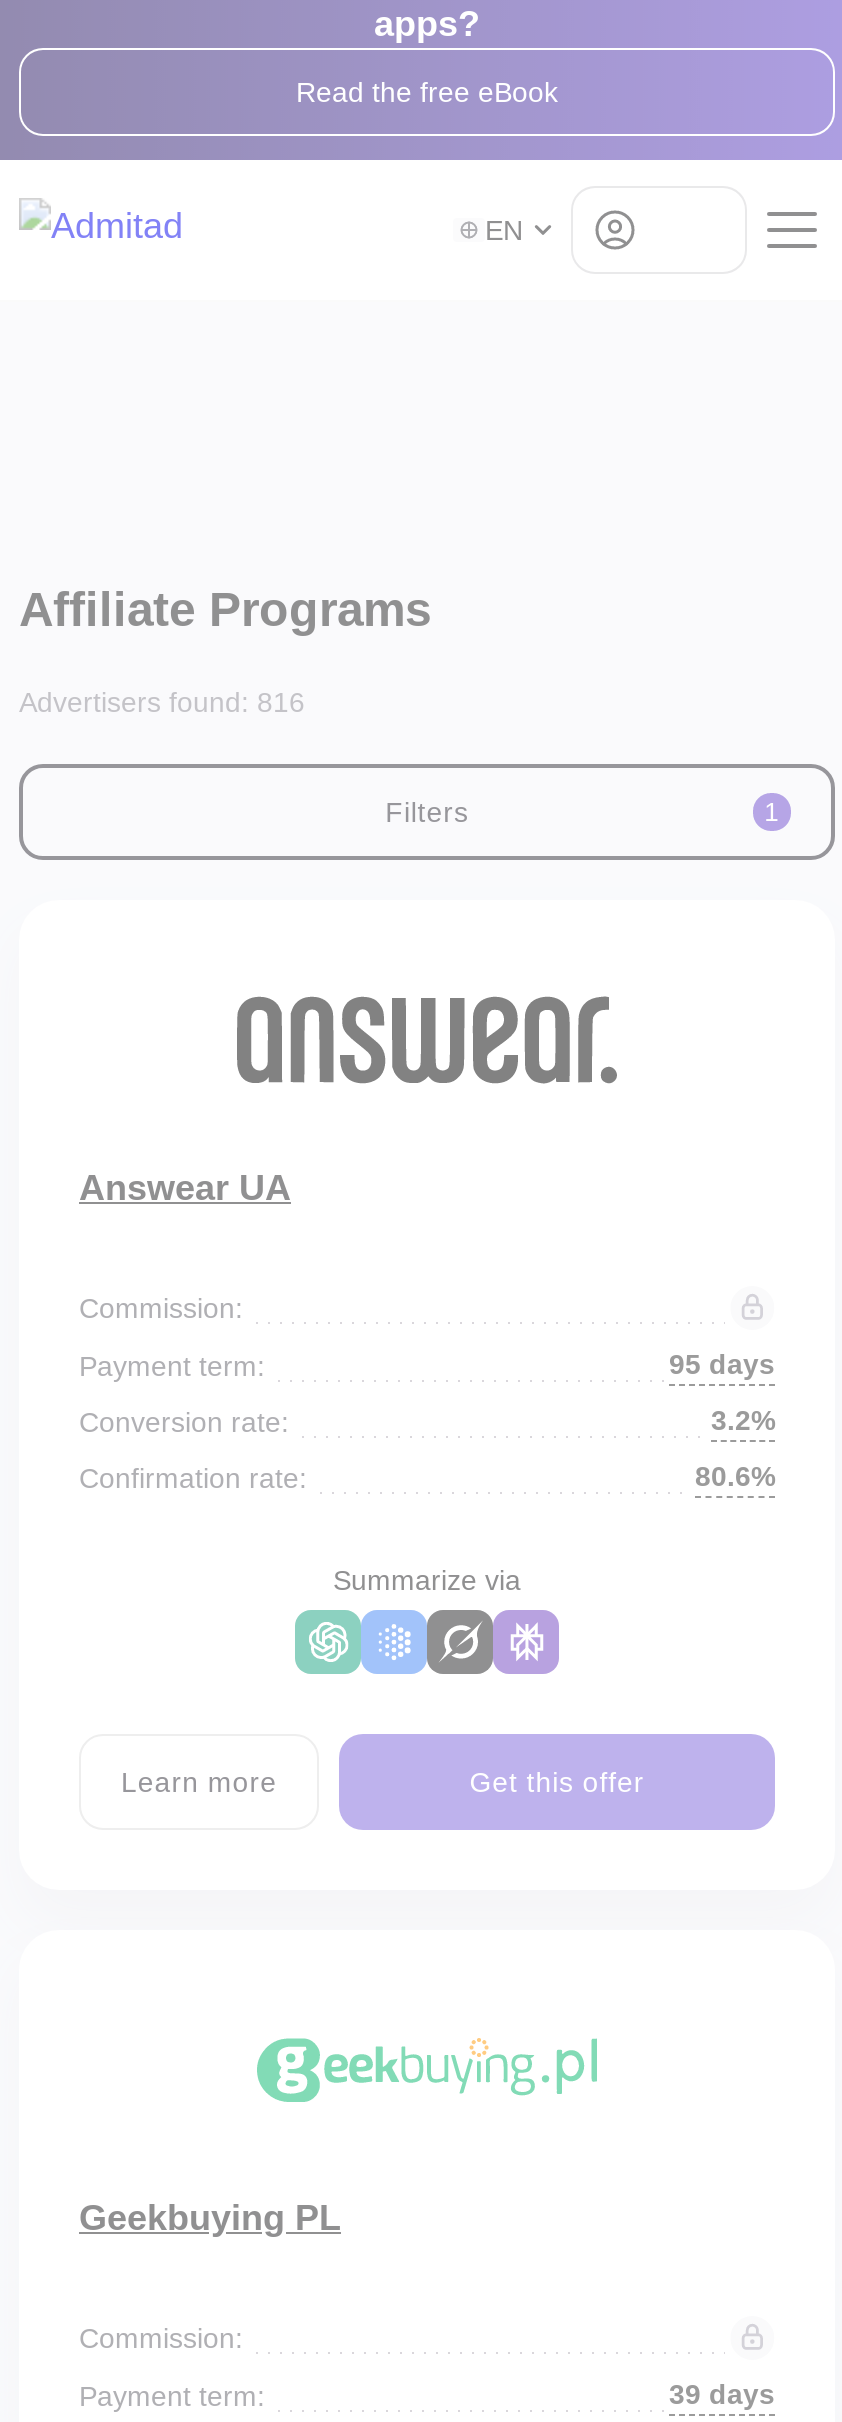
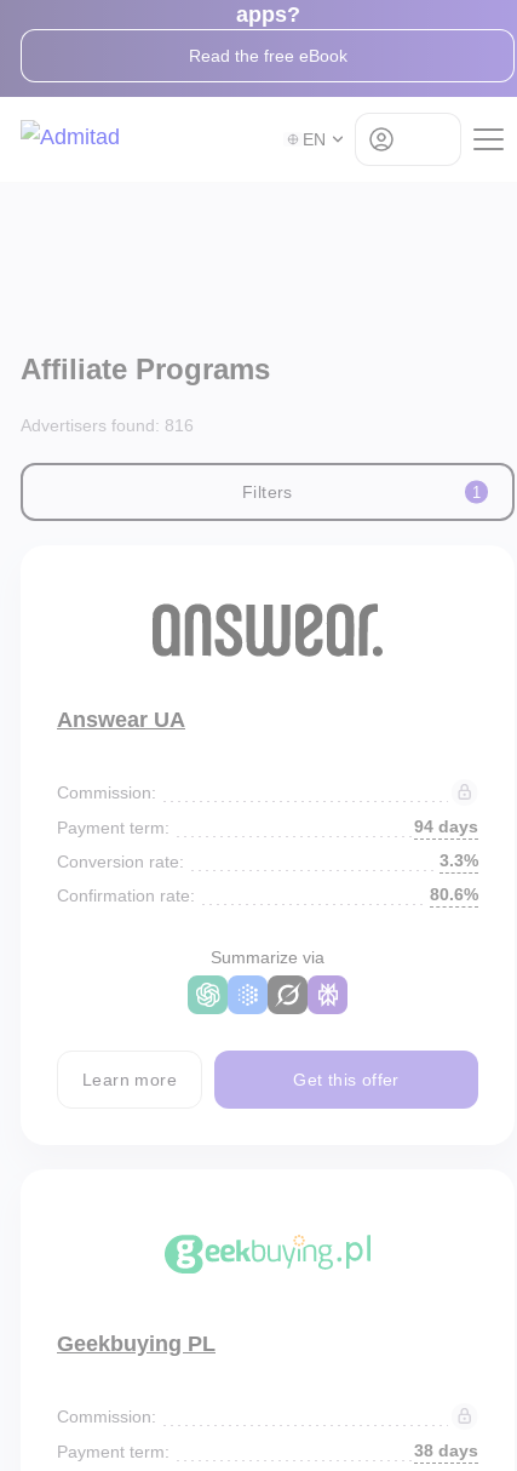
- 95 days
+ 94 days

- 3.2%
+ 3.3%

- 39 days
+ 38 days
